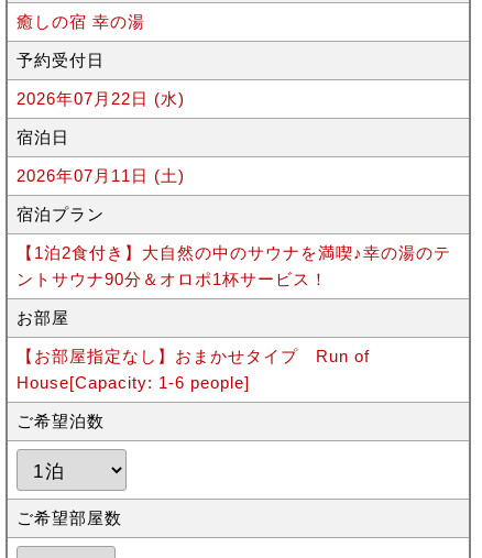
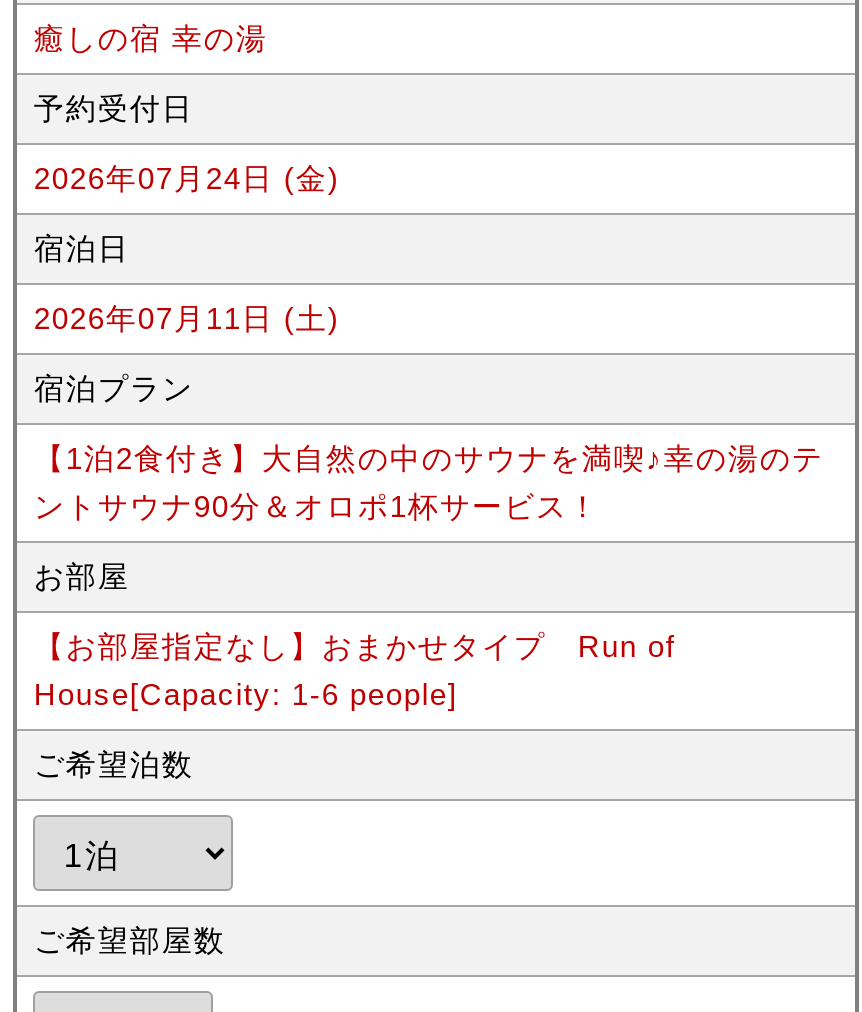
- 2026年07月22日 (水)
+ 2026年07月24日 (金)
